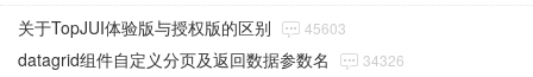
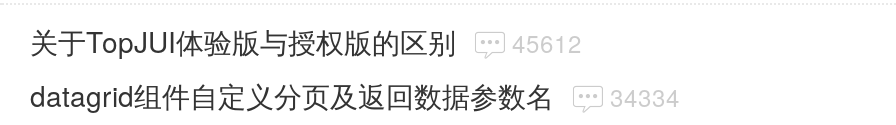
- 关于TopJUI体验版与授权版的区别 45603
+ 关于TopJUI体验版与授权版的区别 45612

- datagrid组件自定义分页及返回数据参数名 34326
+ datagrid组件自定义分页及返回数据参数名 34334
